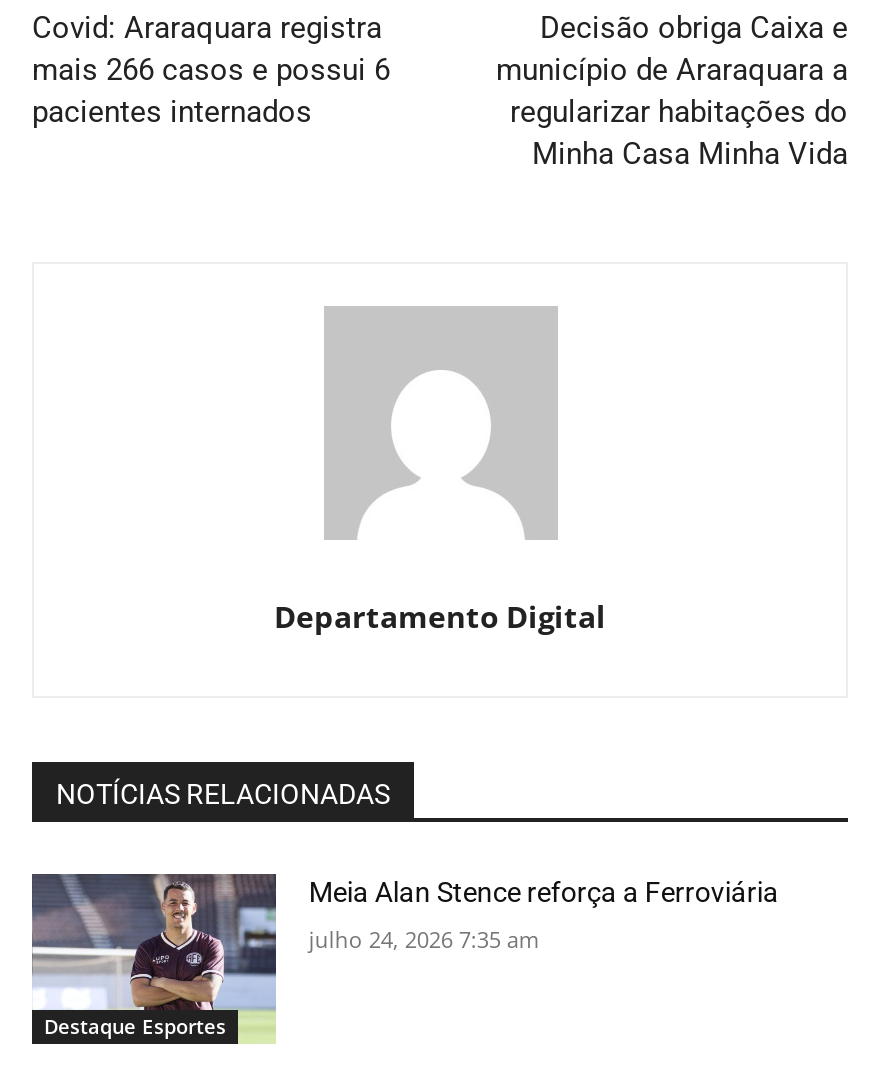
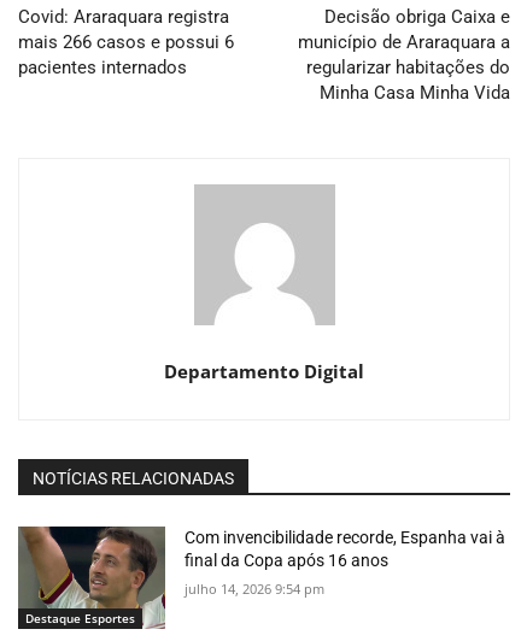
- [image]
- Meia Alan Stence reforça a Ferroviária
+ [image]
+ Com invencibilidade recorde, Espanha vai à
+ final da Copa após 16 anos

- julho 24, 2026 7:35 am
+ julho 14, 2026 9:54 pm
